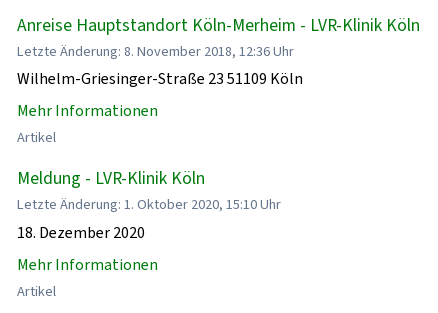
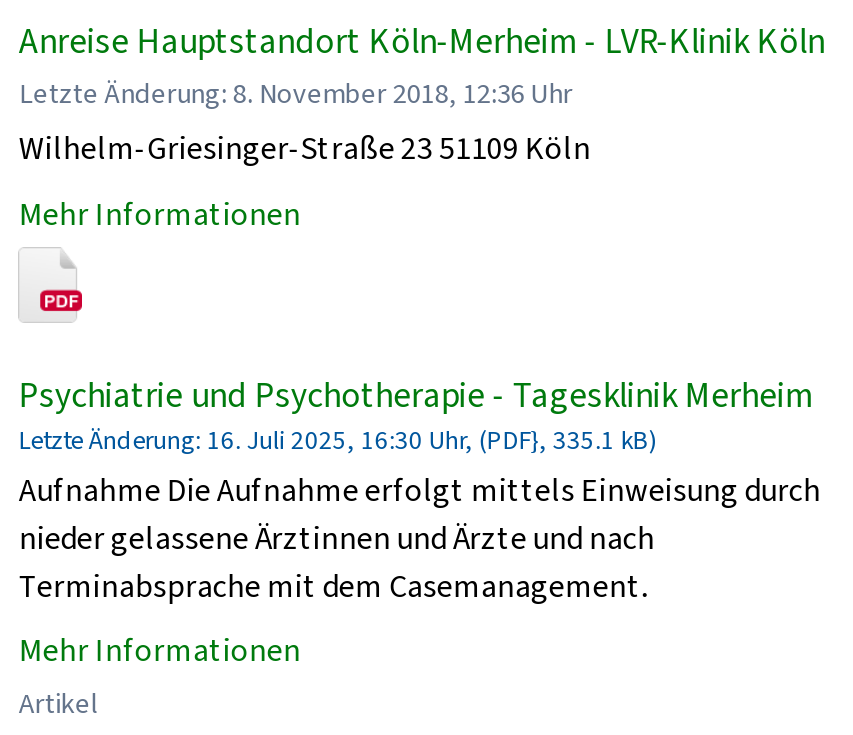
- Artikel
- Meldung - LVR-Klinik Köln
- Letzte Änderung: 1. Oktober 2020, 15:10 Uhr
- 18. Dezember 2020
+ Psychiatrie und Psychotherapie - Tagesklinik Merheim
+ Letzte Änderung: 16. Juli 2025, 16:30 Uhr, (PDF}, 335.1 kB)
+ Aufnahme Die Aufnahme erfolgt mittels Einweisung durch
+ nieder gelassene Ärztinnen und Ärzte und nach
+ Terminabsprache mit dem Casemanagement.
